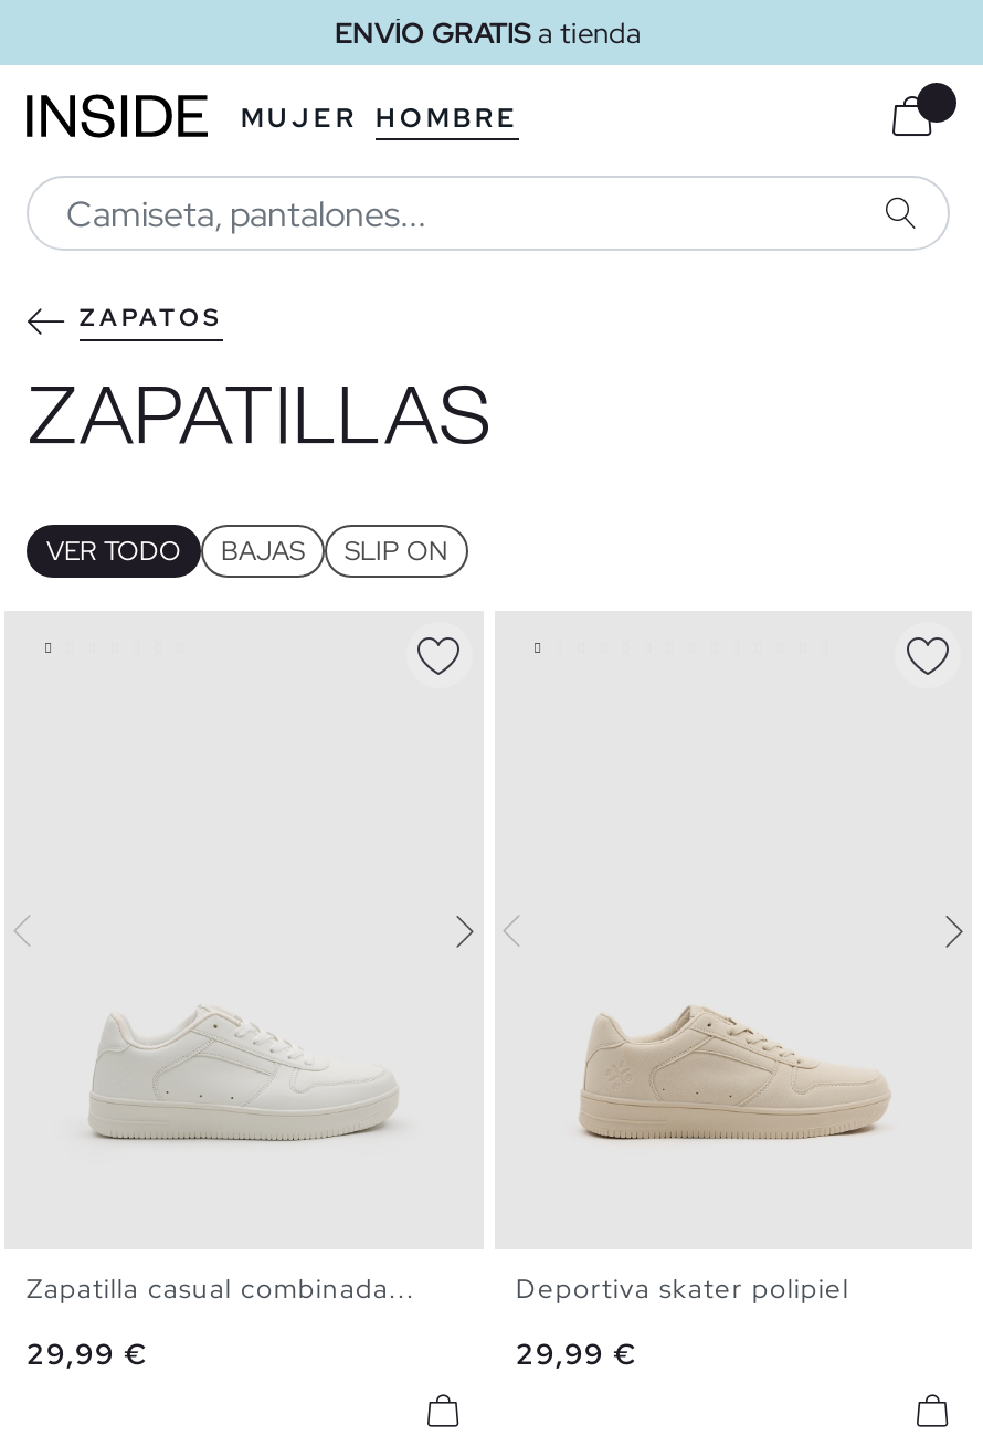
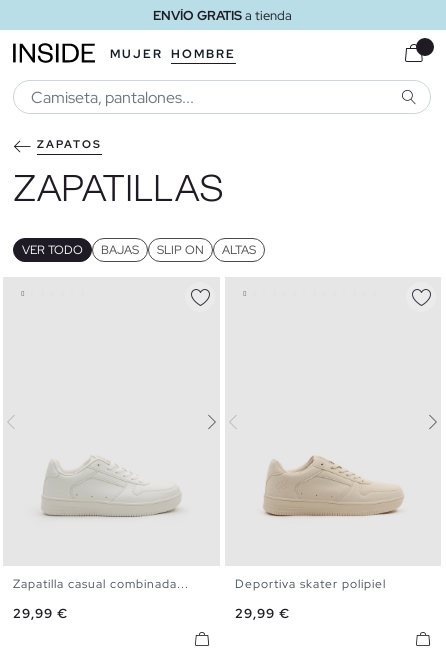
+ ALTAS
